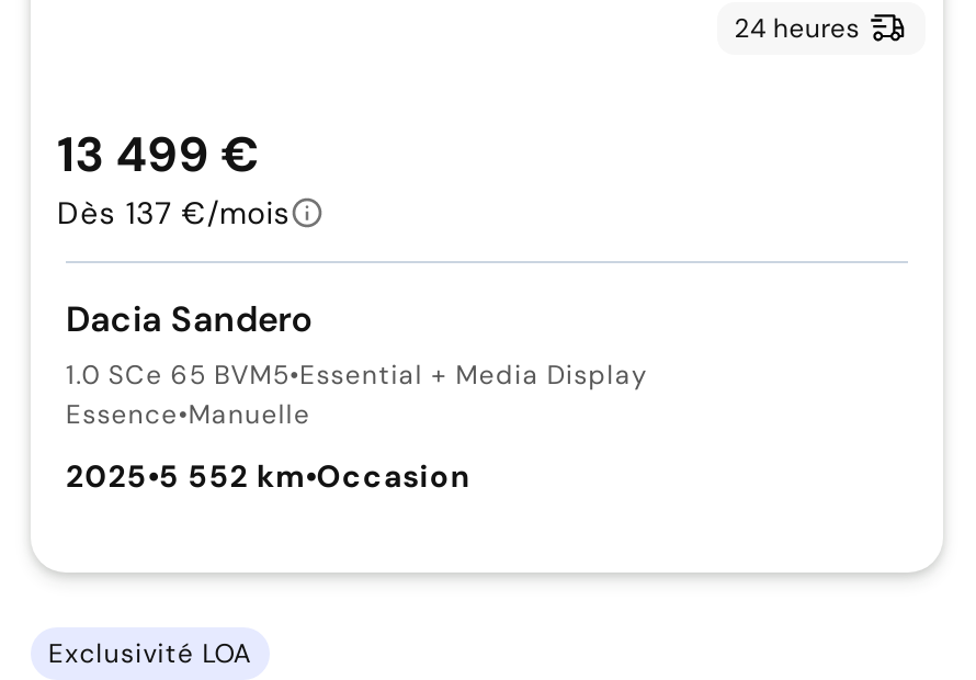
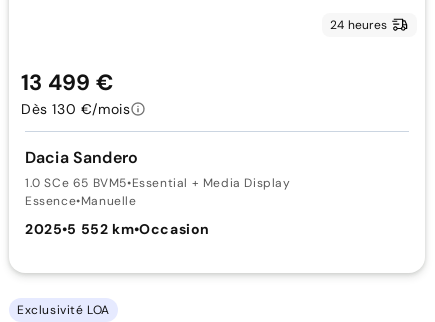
- Dès 137 €/mois
+ Dès 130 €/mois
